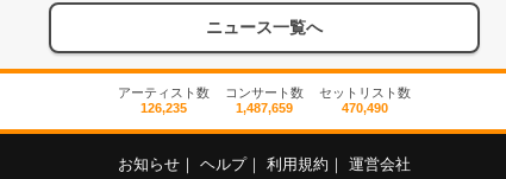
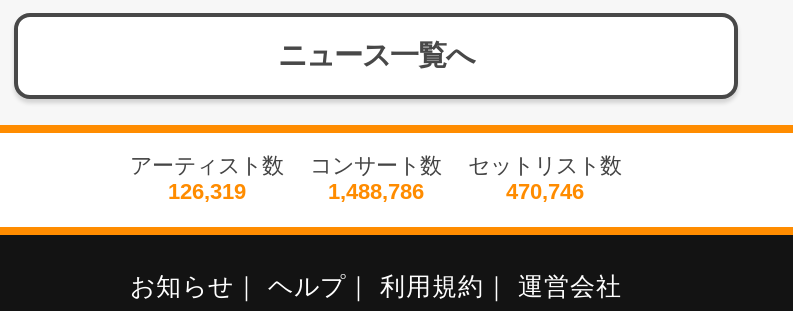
- 126,235
+ 126,319

- 1,487,659
+ 1,488,786

- 470,490
+ 470,746
